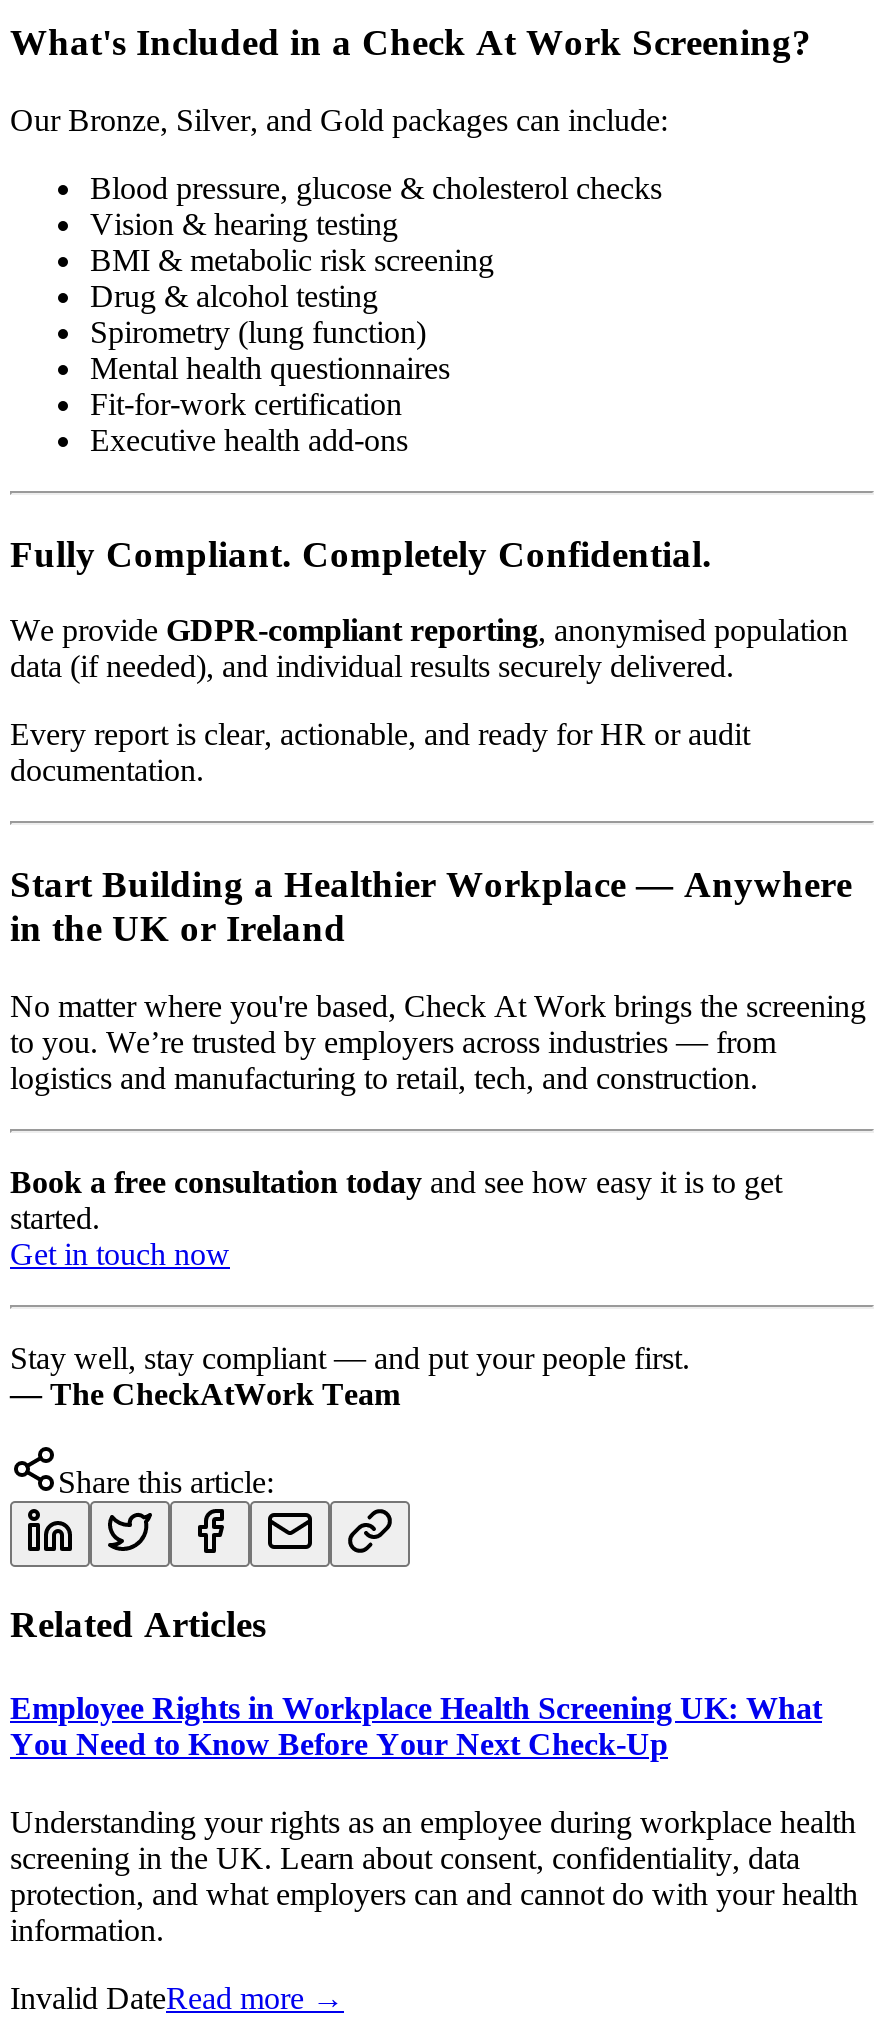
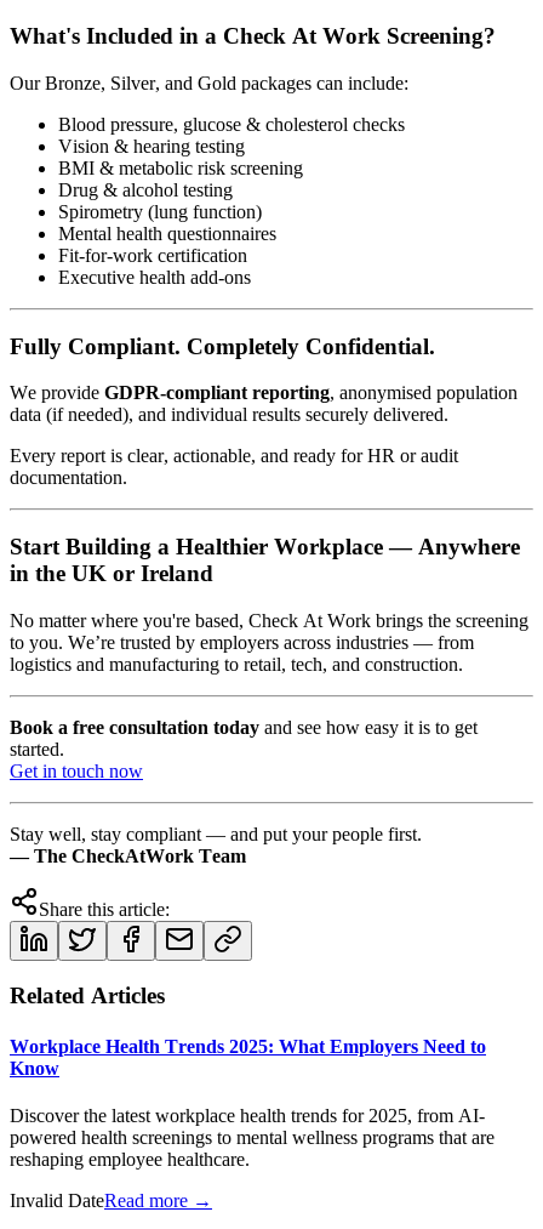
- Employee Rights in Workplace Health Screening UK: What
- You Need to Know Before Your Next Check-Up
+ Workplace Health Trends 2025: What Employers Need to
+ Know

- Understanding your rights as an employee during workplace health
- screening in the UK. Learn about consent, confidentiality, data
- protection, and what employers can and cannot do with your health
- information.
+ Discover the latest workplace health trends for 2025, from AI-
+ powered health screenings to mental wellness programs that are
+ reshaping employee healthcare.
